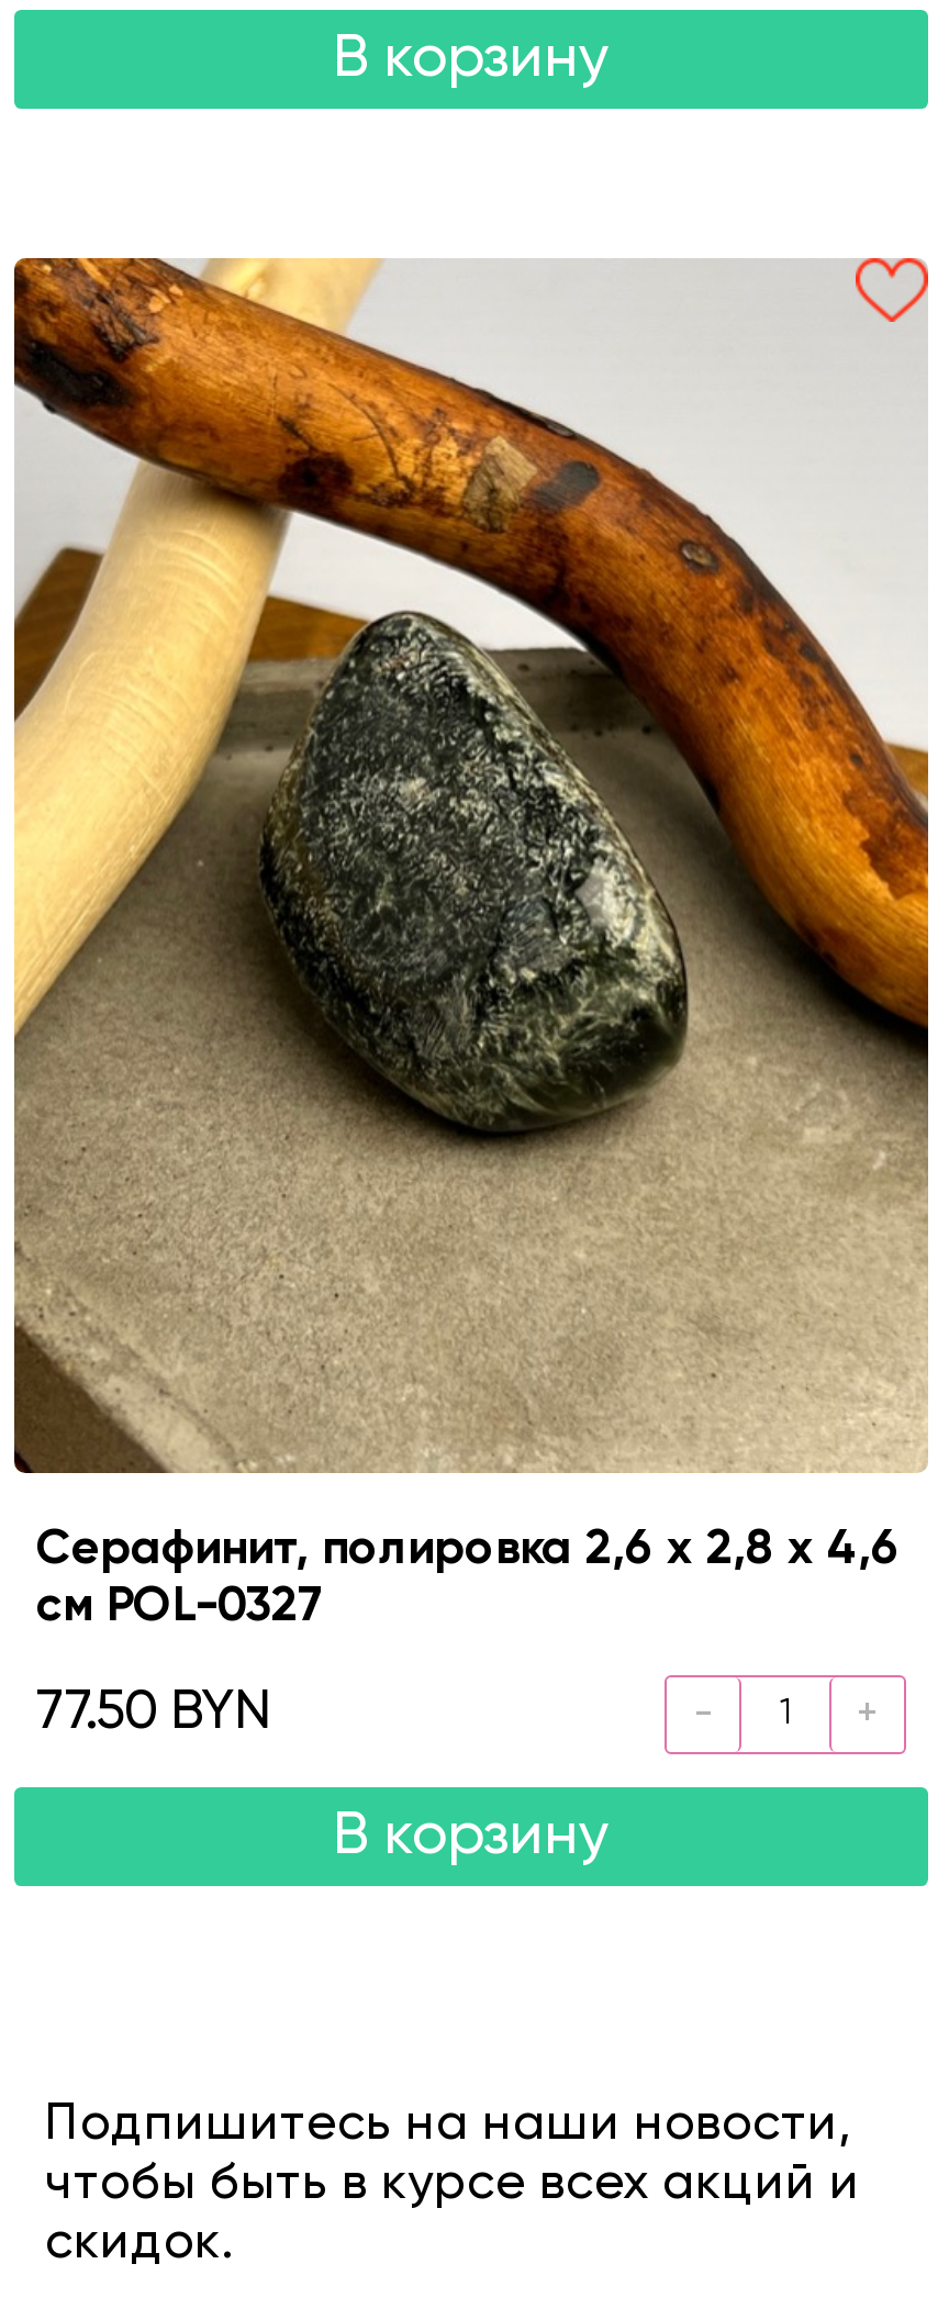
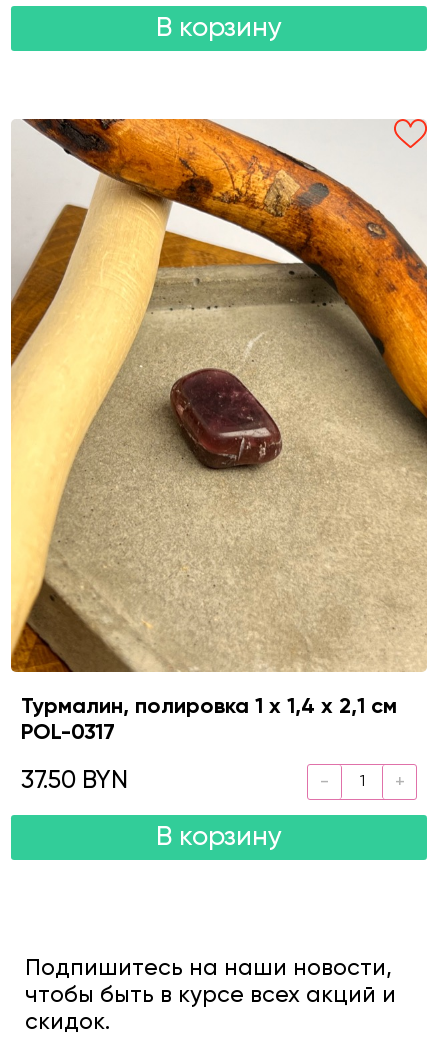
- [image]
- Серафинит, полировка 2,6 х 2,8 х 4,6
- см POL-0327
+ [image]
+ Турмалин, полировка 1 х 1,4 х 2,1 см
+ POL-0317

- 77.50 BYN
+ 37.50 BYN
